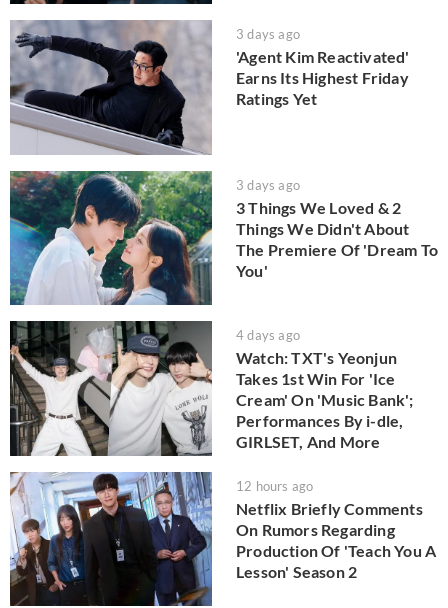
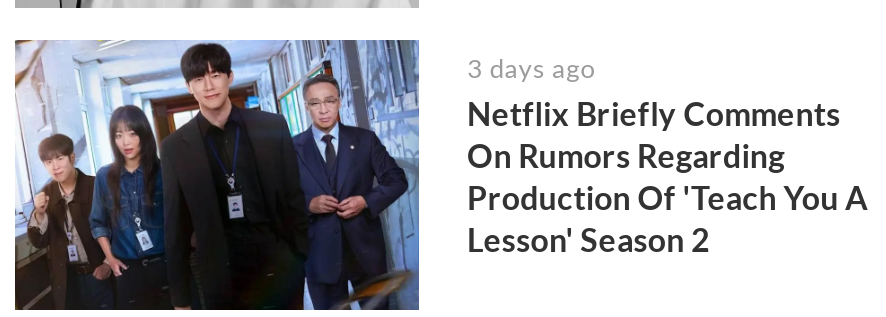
- [image]
- 'Agent Kim Reactivated'
- Earns Its Highest Friday
- Ratings Yet

- [image]
- 3 days ago
- 3 Things We Loved & 2
- Things We Didn't About
- The Premiere Of 'Dream To
- You'

- [image]
- 4 days ago
- Watch: TXT's Yeonjun
- Takes 1st Win For 'Ice
- Cream' On 'Music Bank';
- Performances By i-dle,
- GIRLSET, And More
- 12 hours ago
